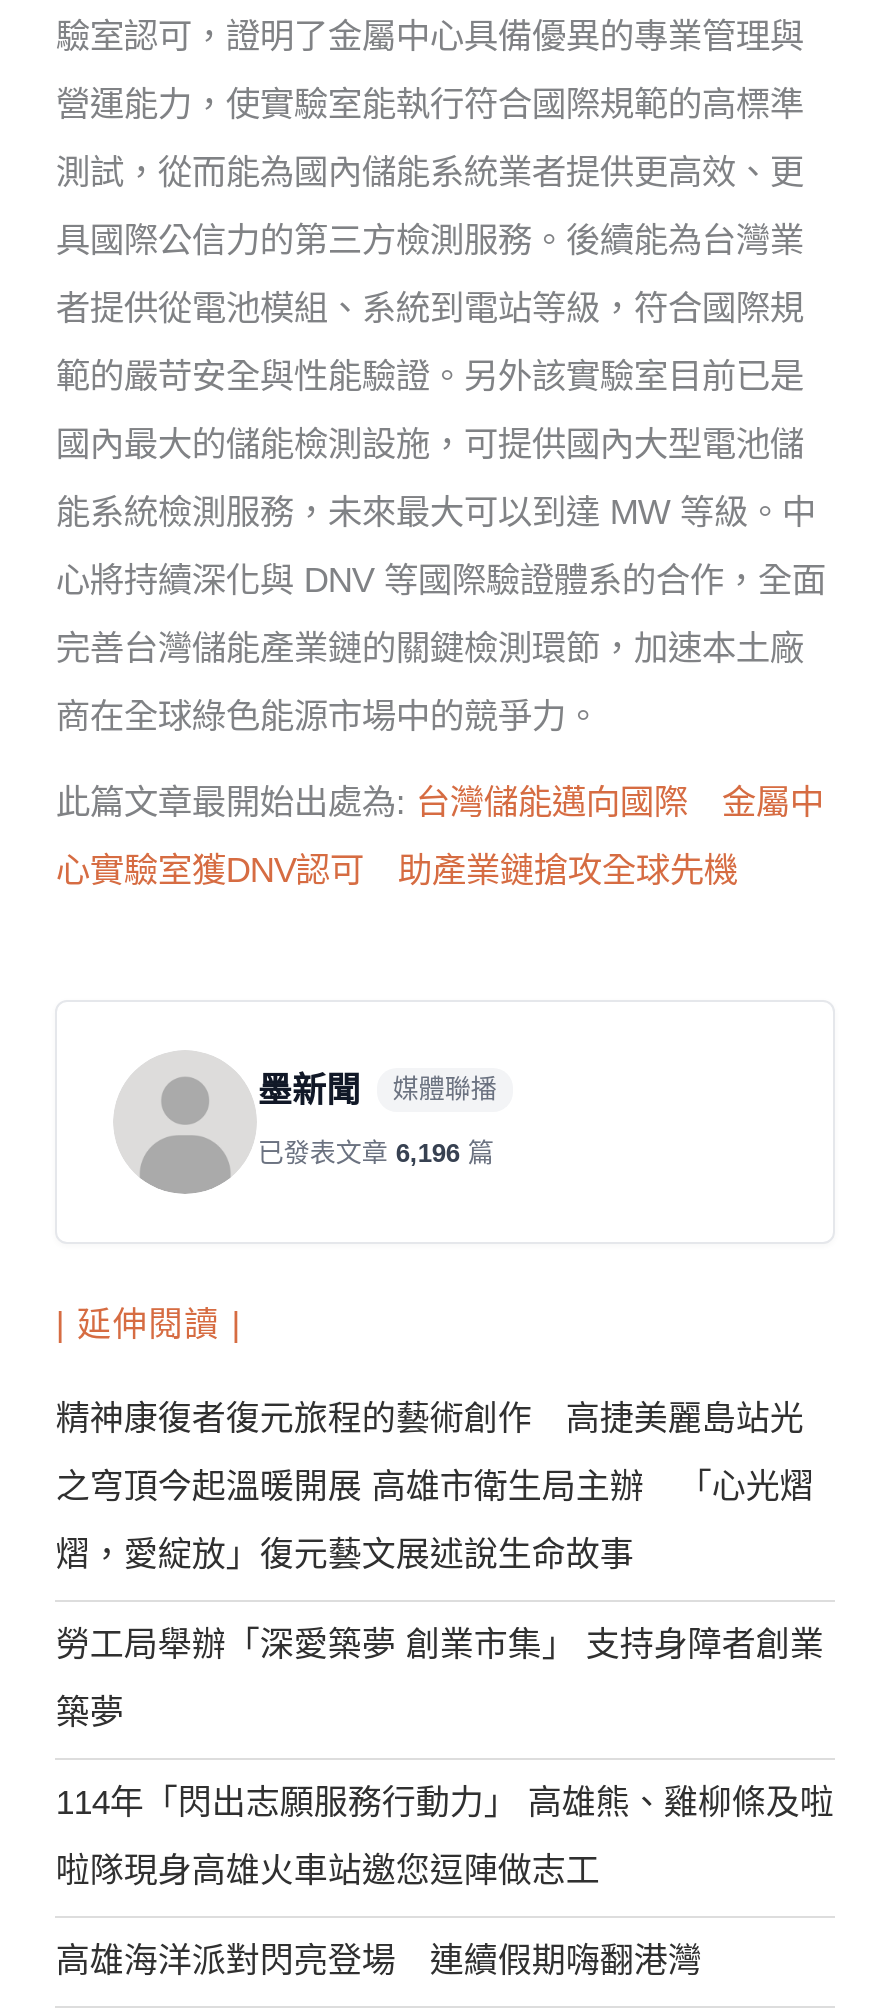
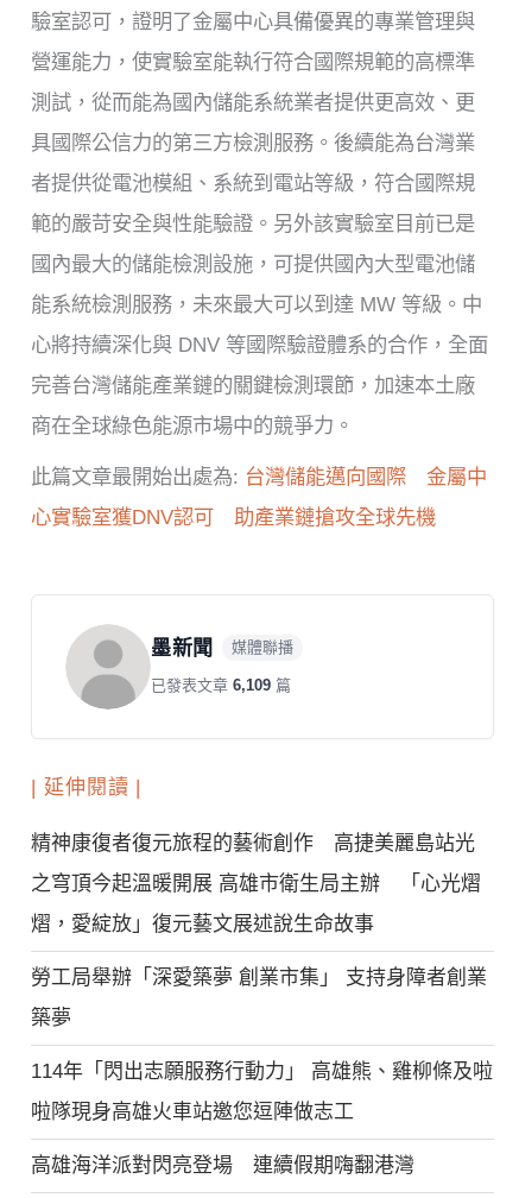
- 已發表文章6,196篇
+ 已發表文章6,109篇
